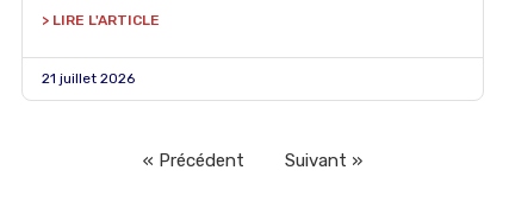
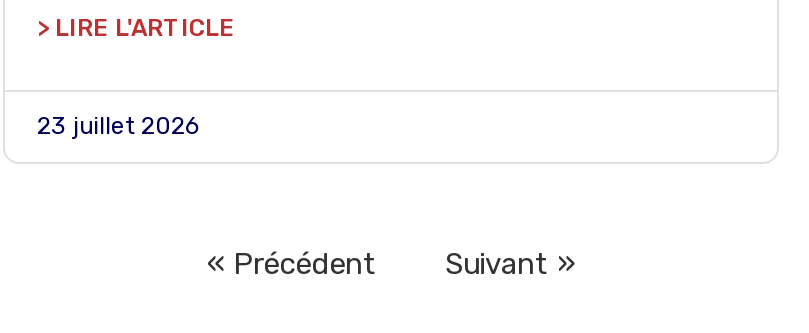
- 21 juillet 2026
+ 23 juillet 2026
